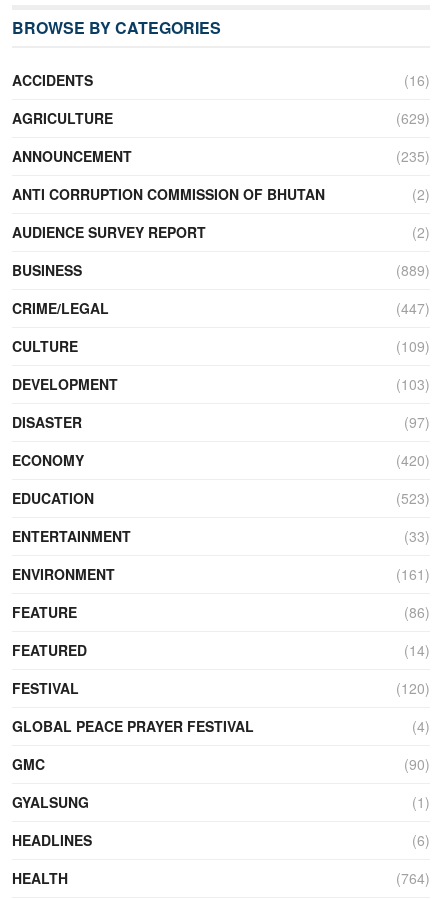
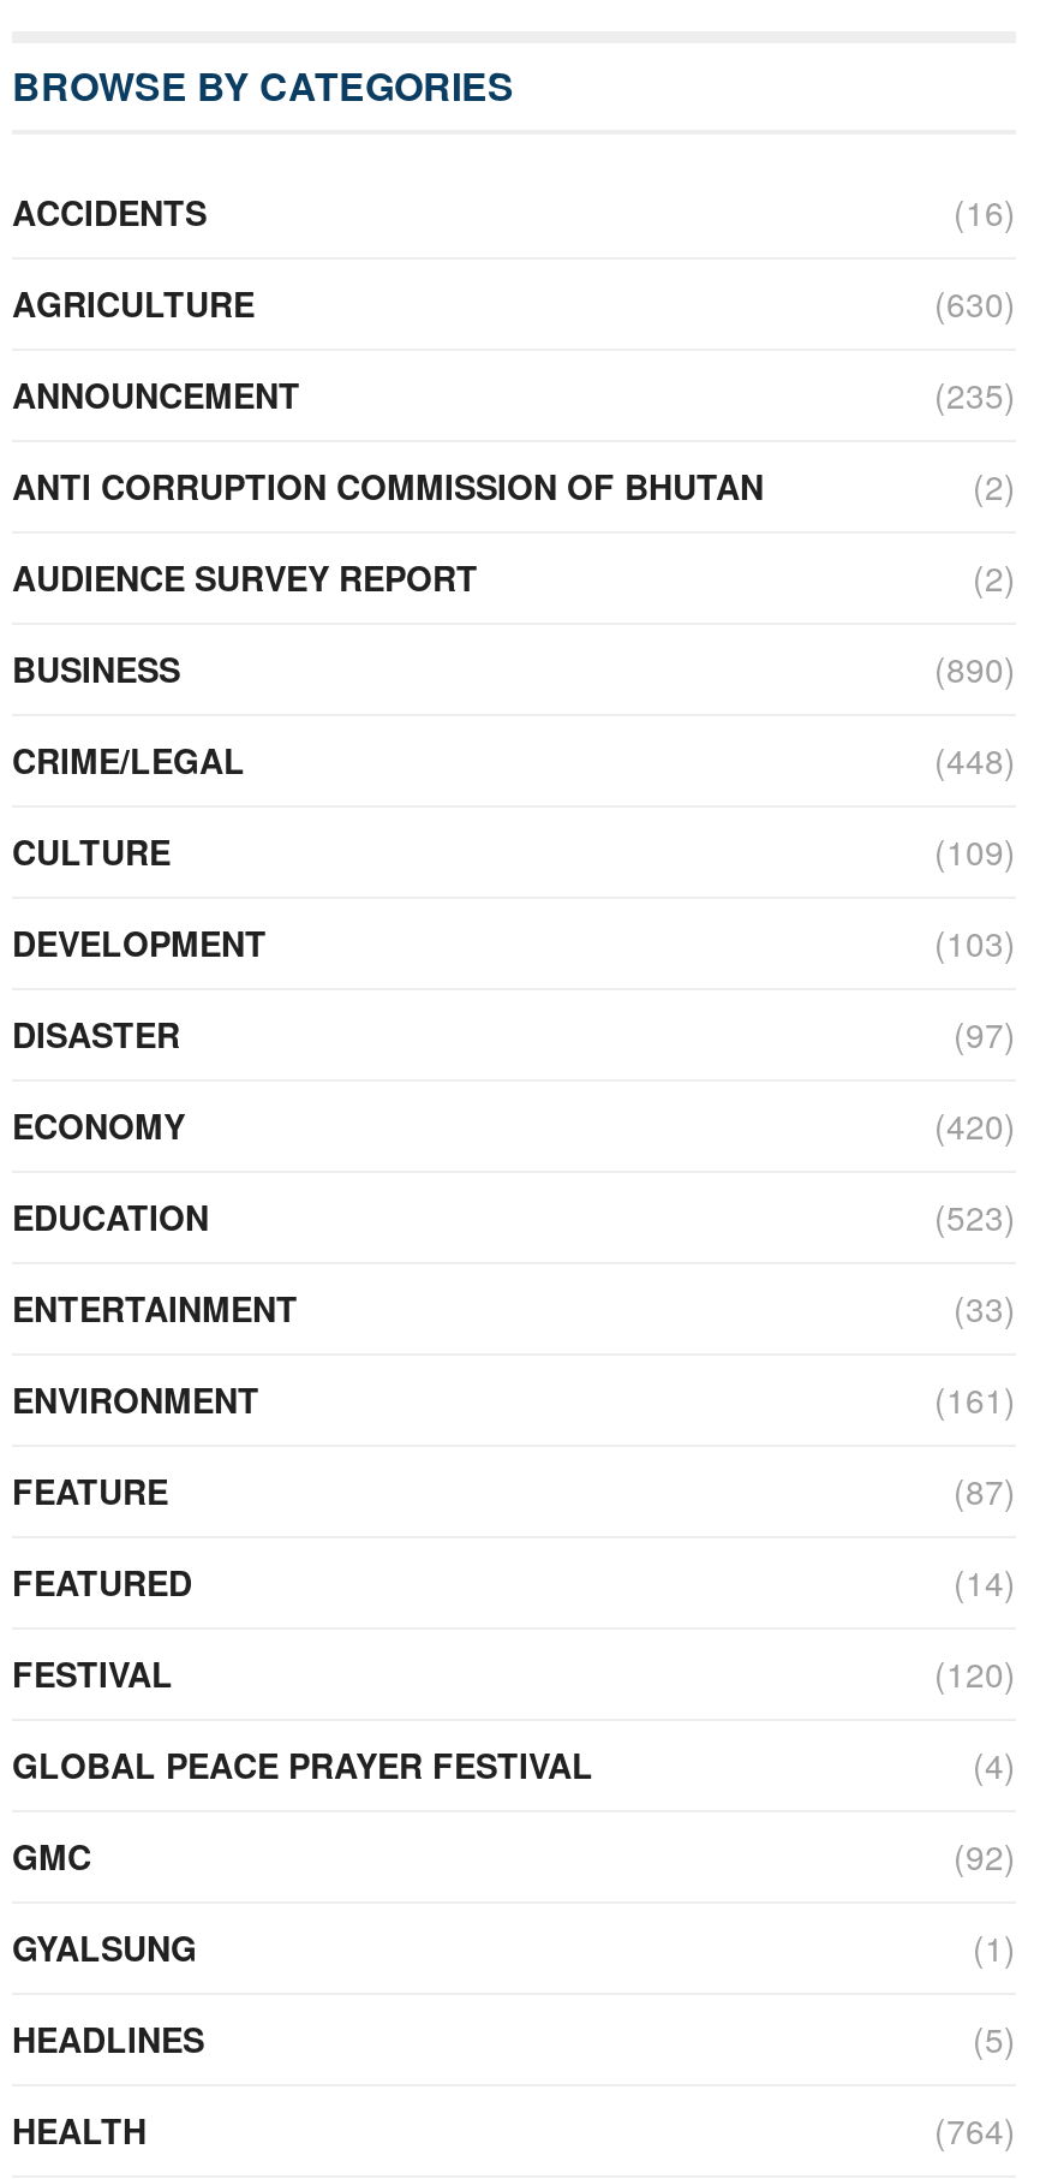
- (629)
+ (630)

- (889)
+ (890)

- (447)
+ (448)

- (86)
+ (87)

- (90)
+ (92)

- (6)
+ (5)
